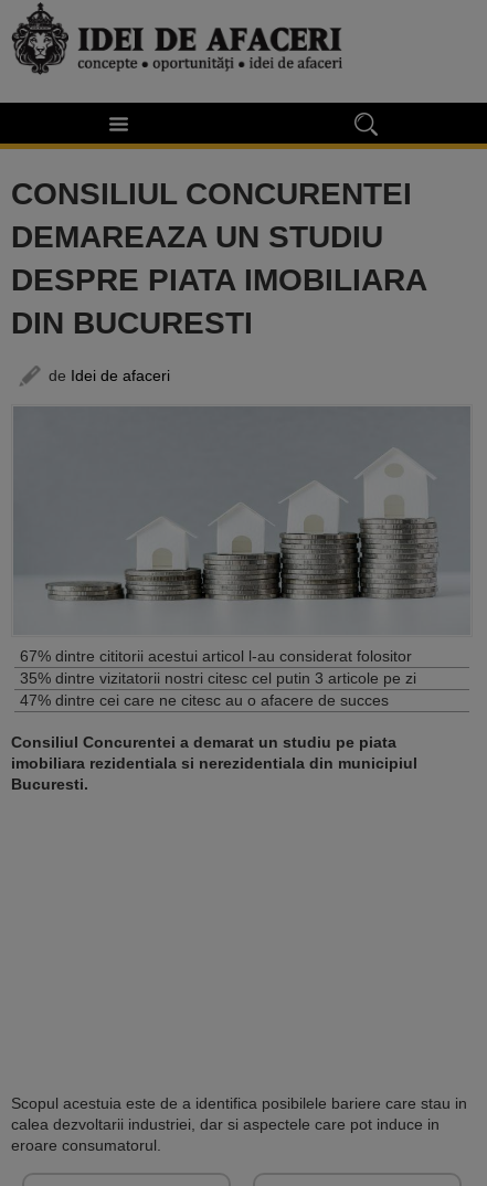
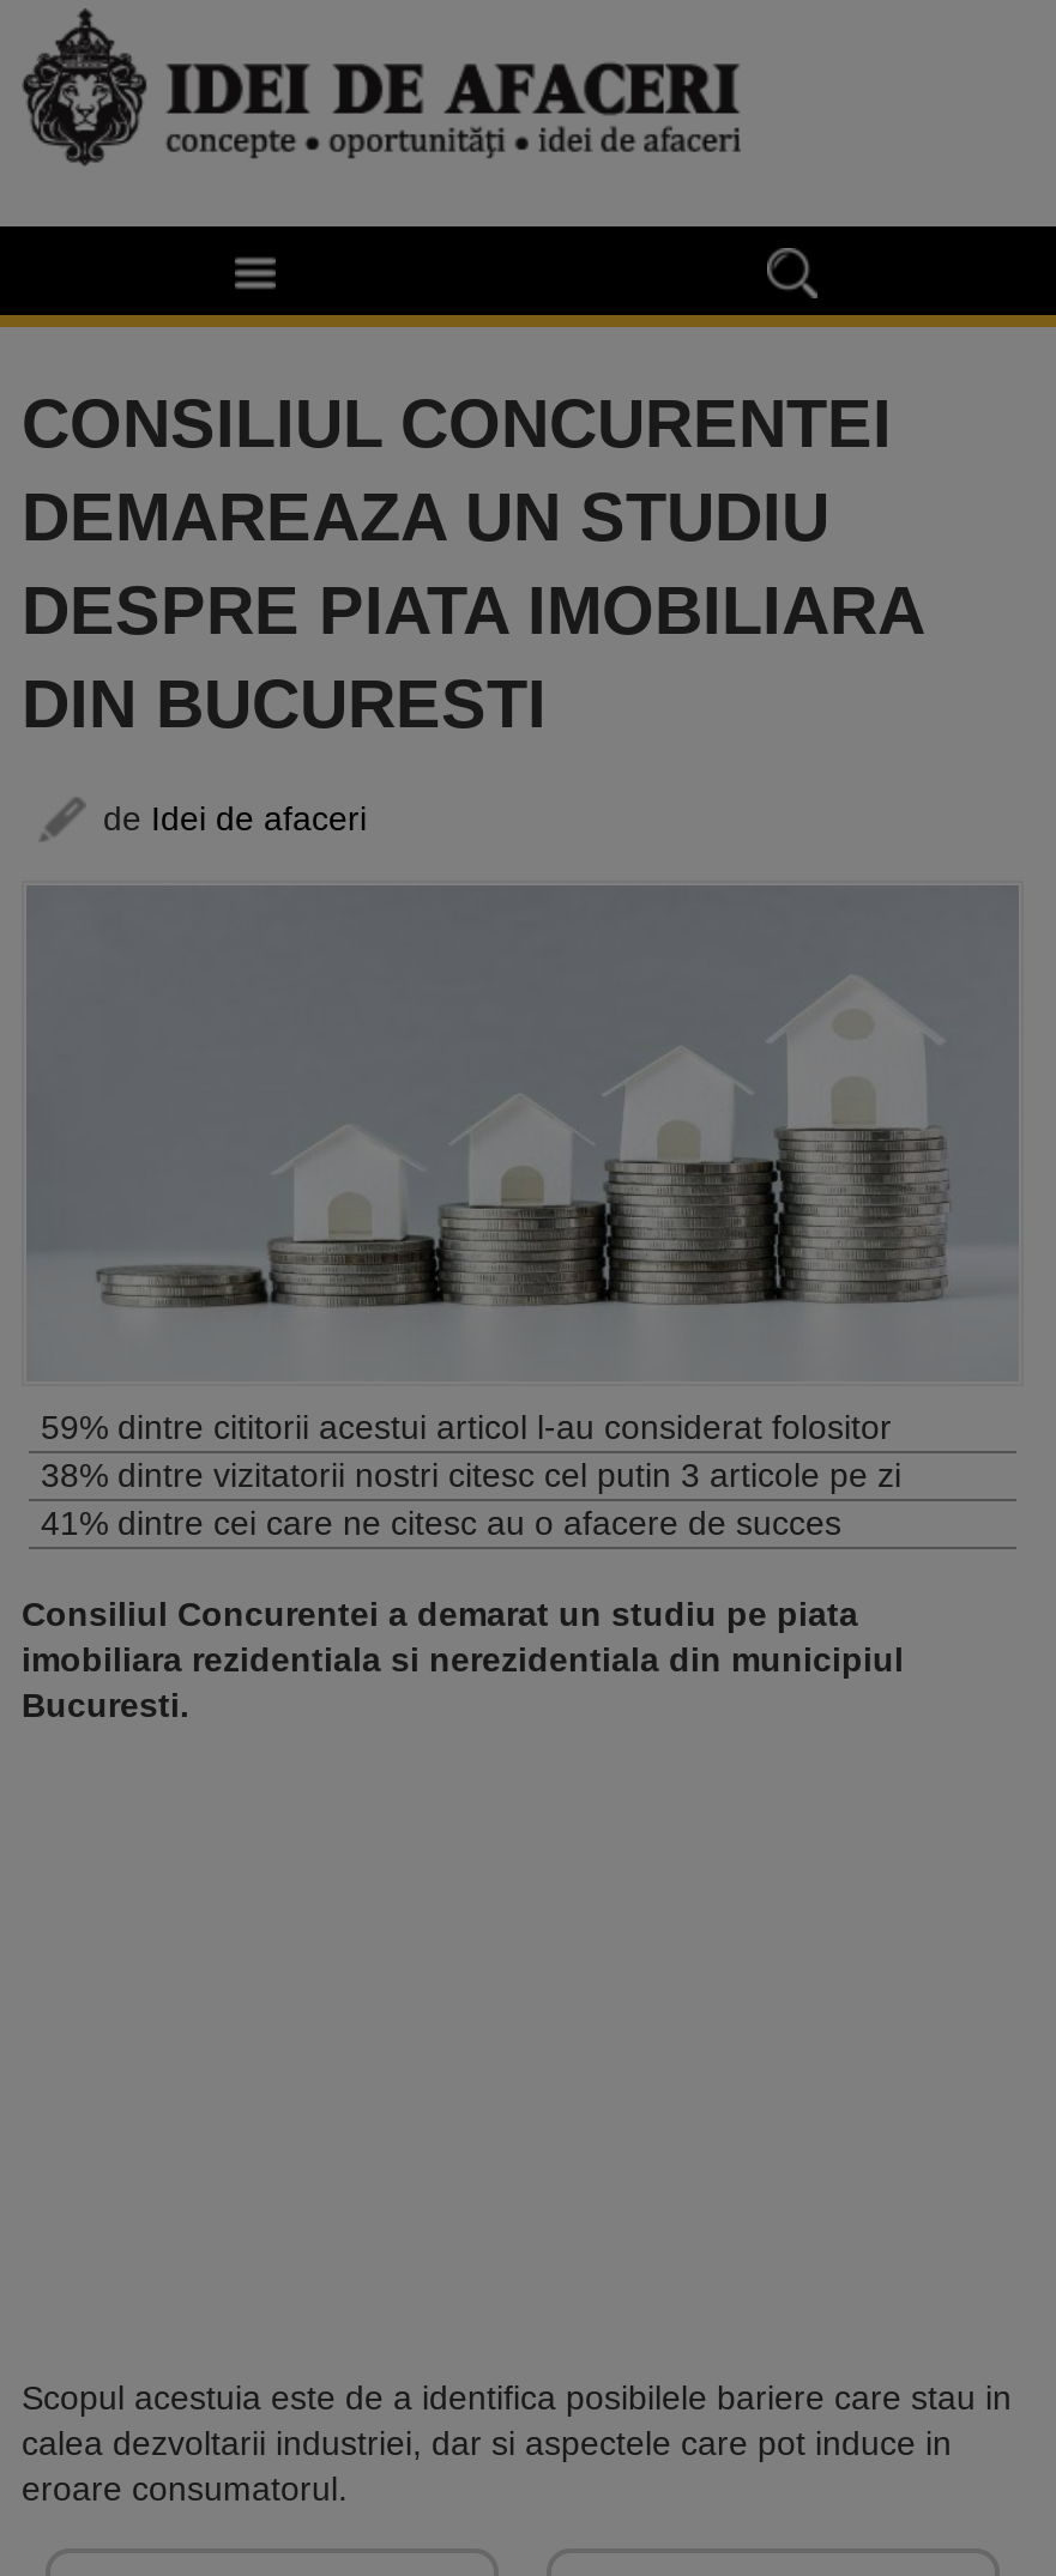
- 67% dintre cititorii acestui articol l-au considerat folositor
+ 59% dintre cititorii acestui articol l-au considerat folositor

- 35% dintre vizitatorii nostri citesc cel putin 3 articole pe zi
+ 38% dintre vizitatorii nostri citesc cel putin 3 articole pe zi

- 47% dintre cei care ne citesc au o afacere de succes
+ 41% dintre cei care ne citesc au o afacere de succes
